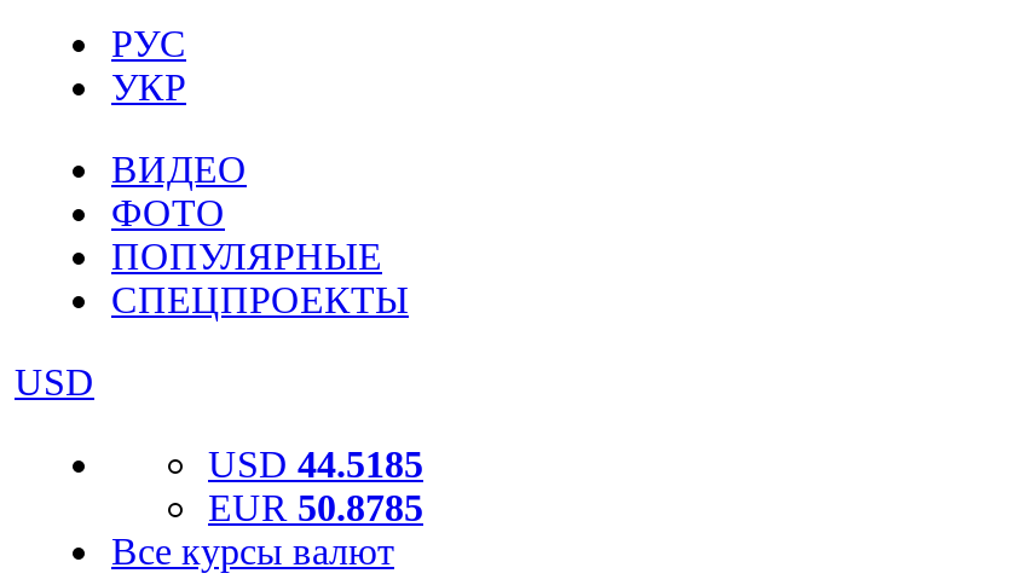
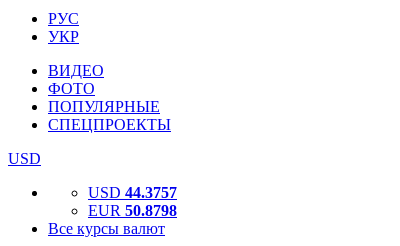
- USD 44.5185
+ USD 44.3757

- EUR 50.8785
+ EUR 50.8798
